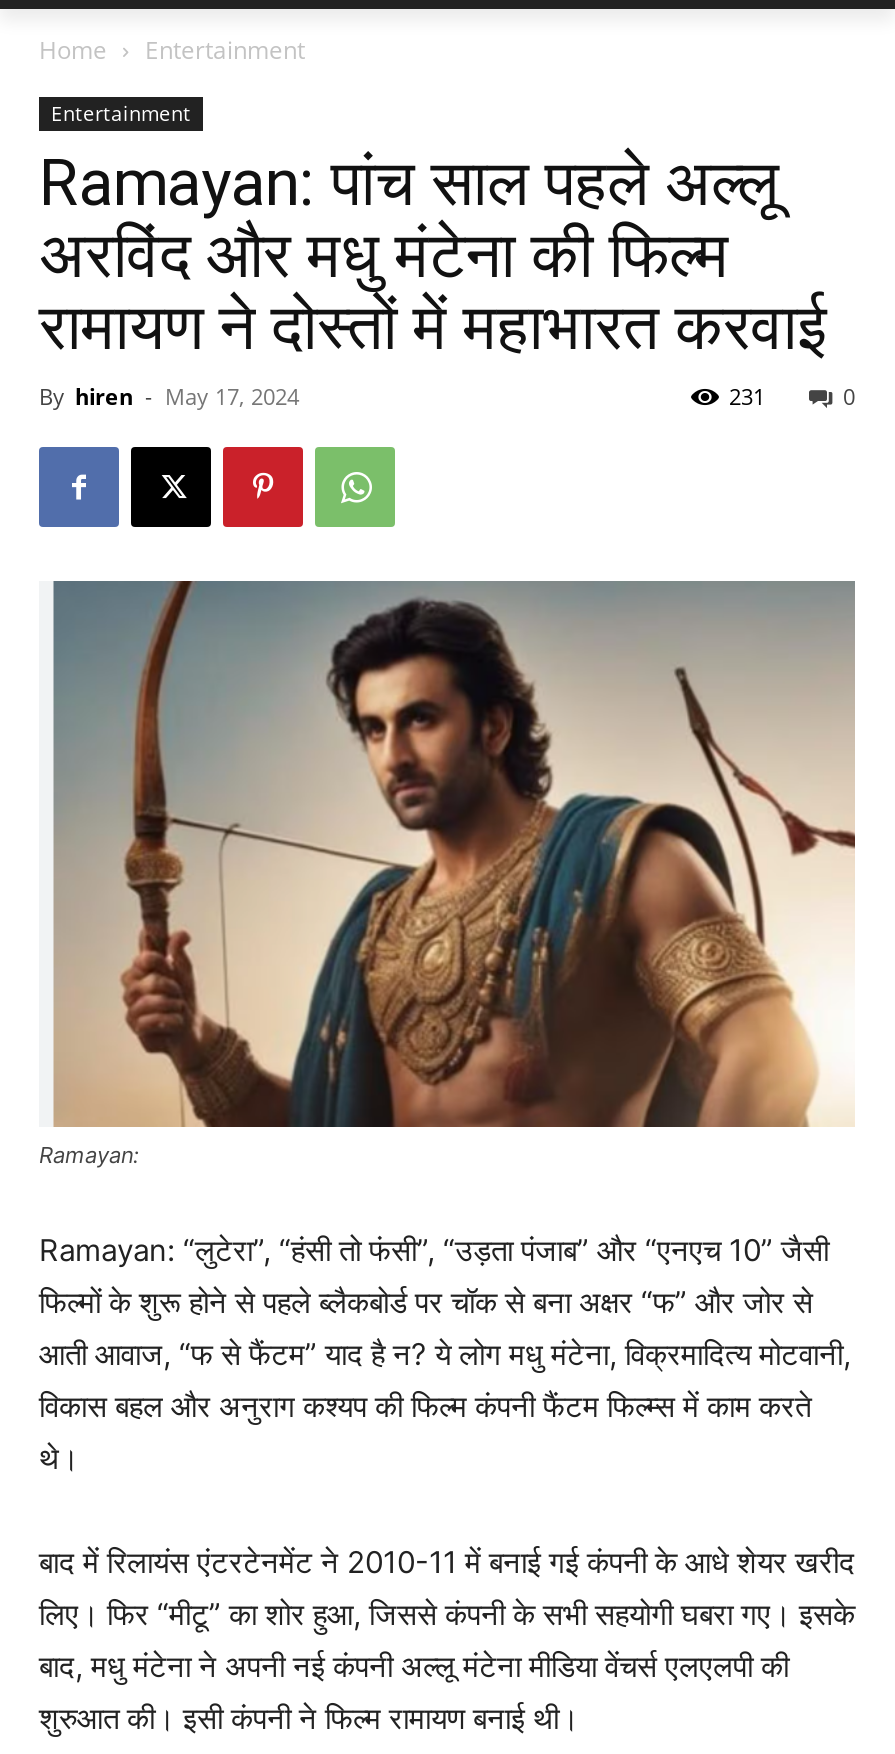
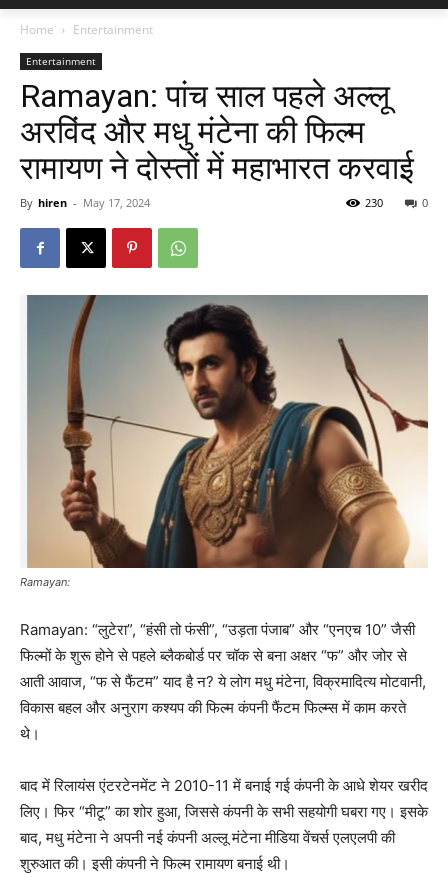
- 231
+ 230
